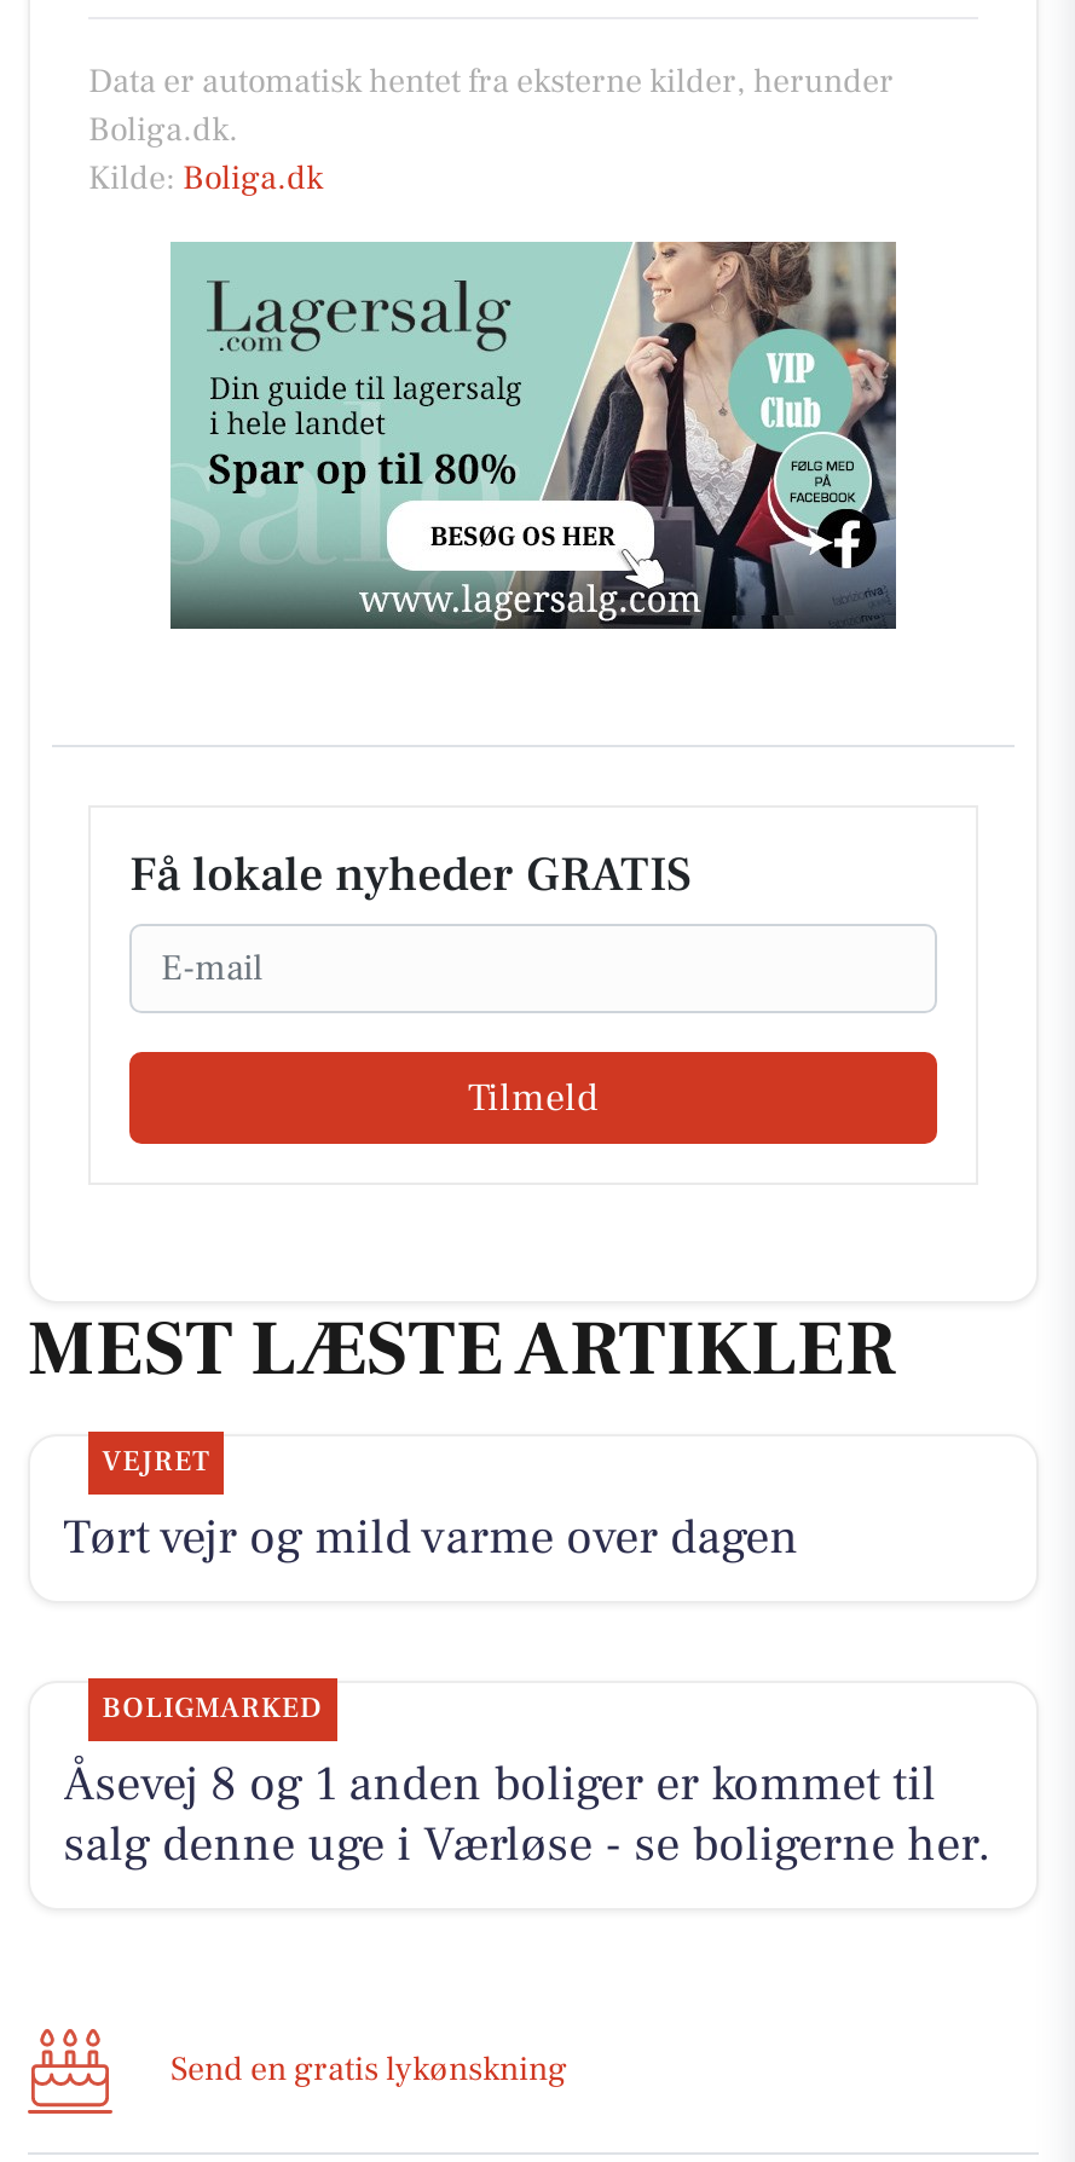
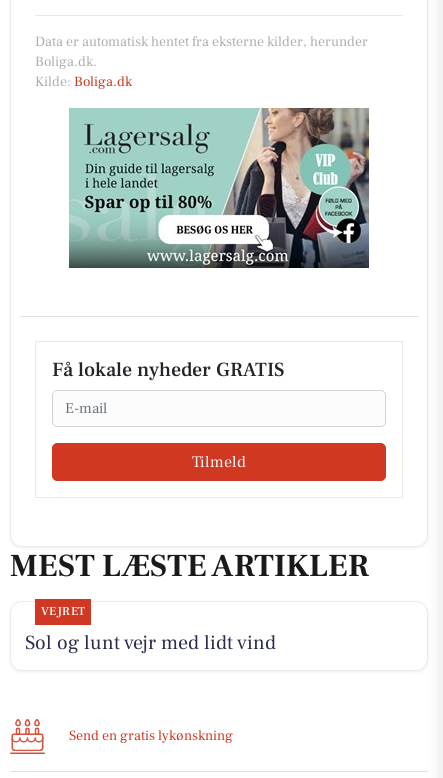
- Tørt vejr og mild varme over dagen
- BOLIGMARKED
- Åsevej 8 og 1 anden boliger er kommet til
- salg denne uge i Værløse - se boligerne her.
+ Sol og lunt vejr med lidt vind
